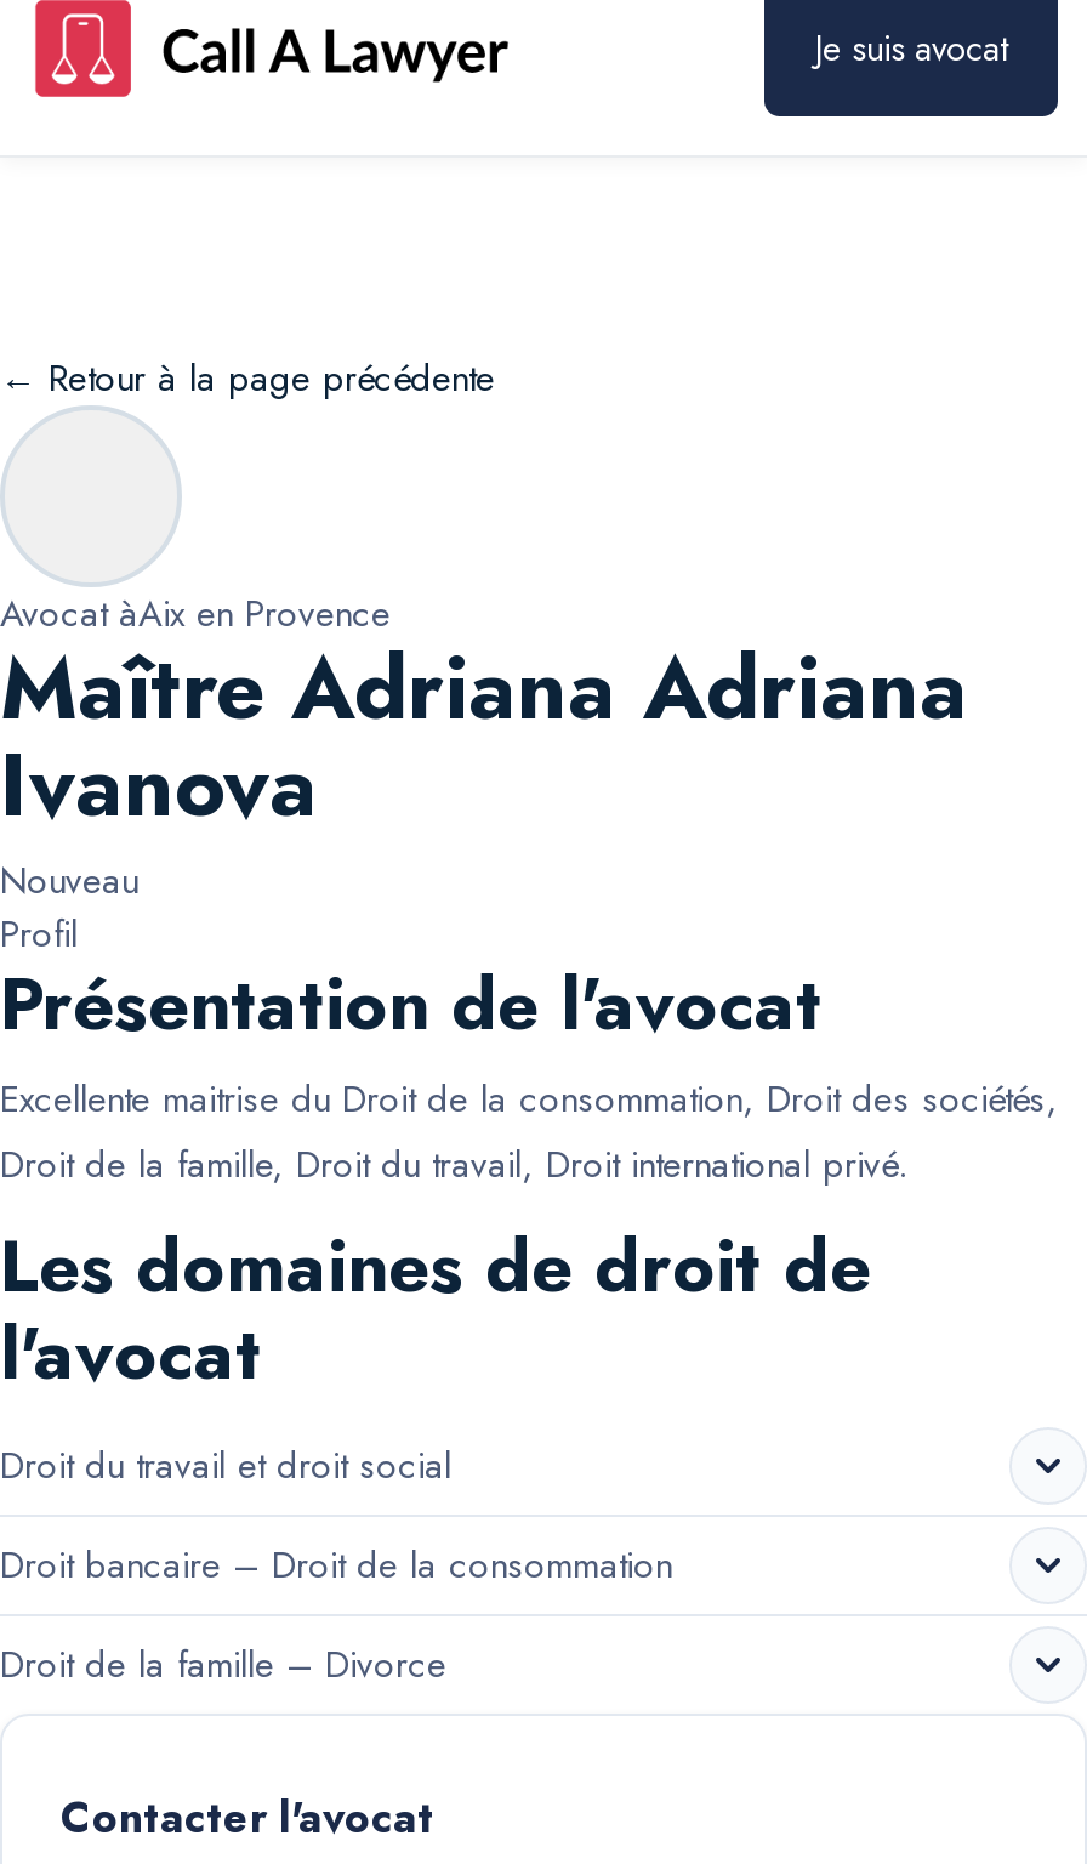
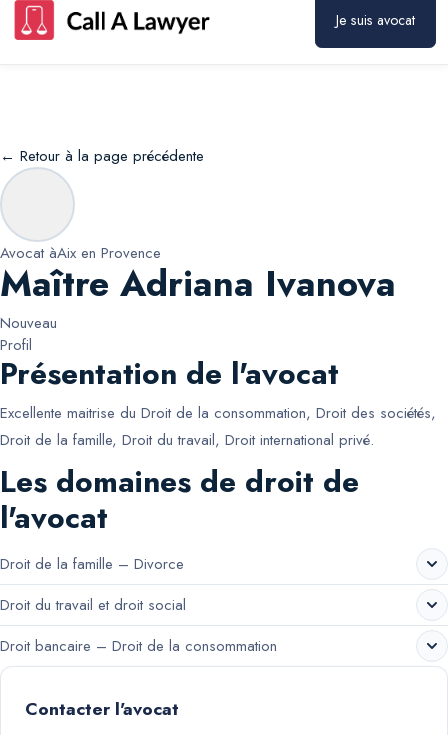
- Maître Adriana Adriana
- Ivanova
+ Maître Adriana Ivanova

moved up: Droit de la famille – Divorce
